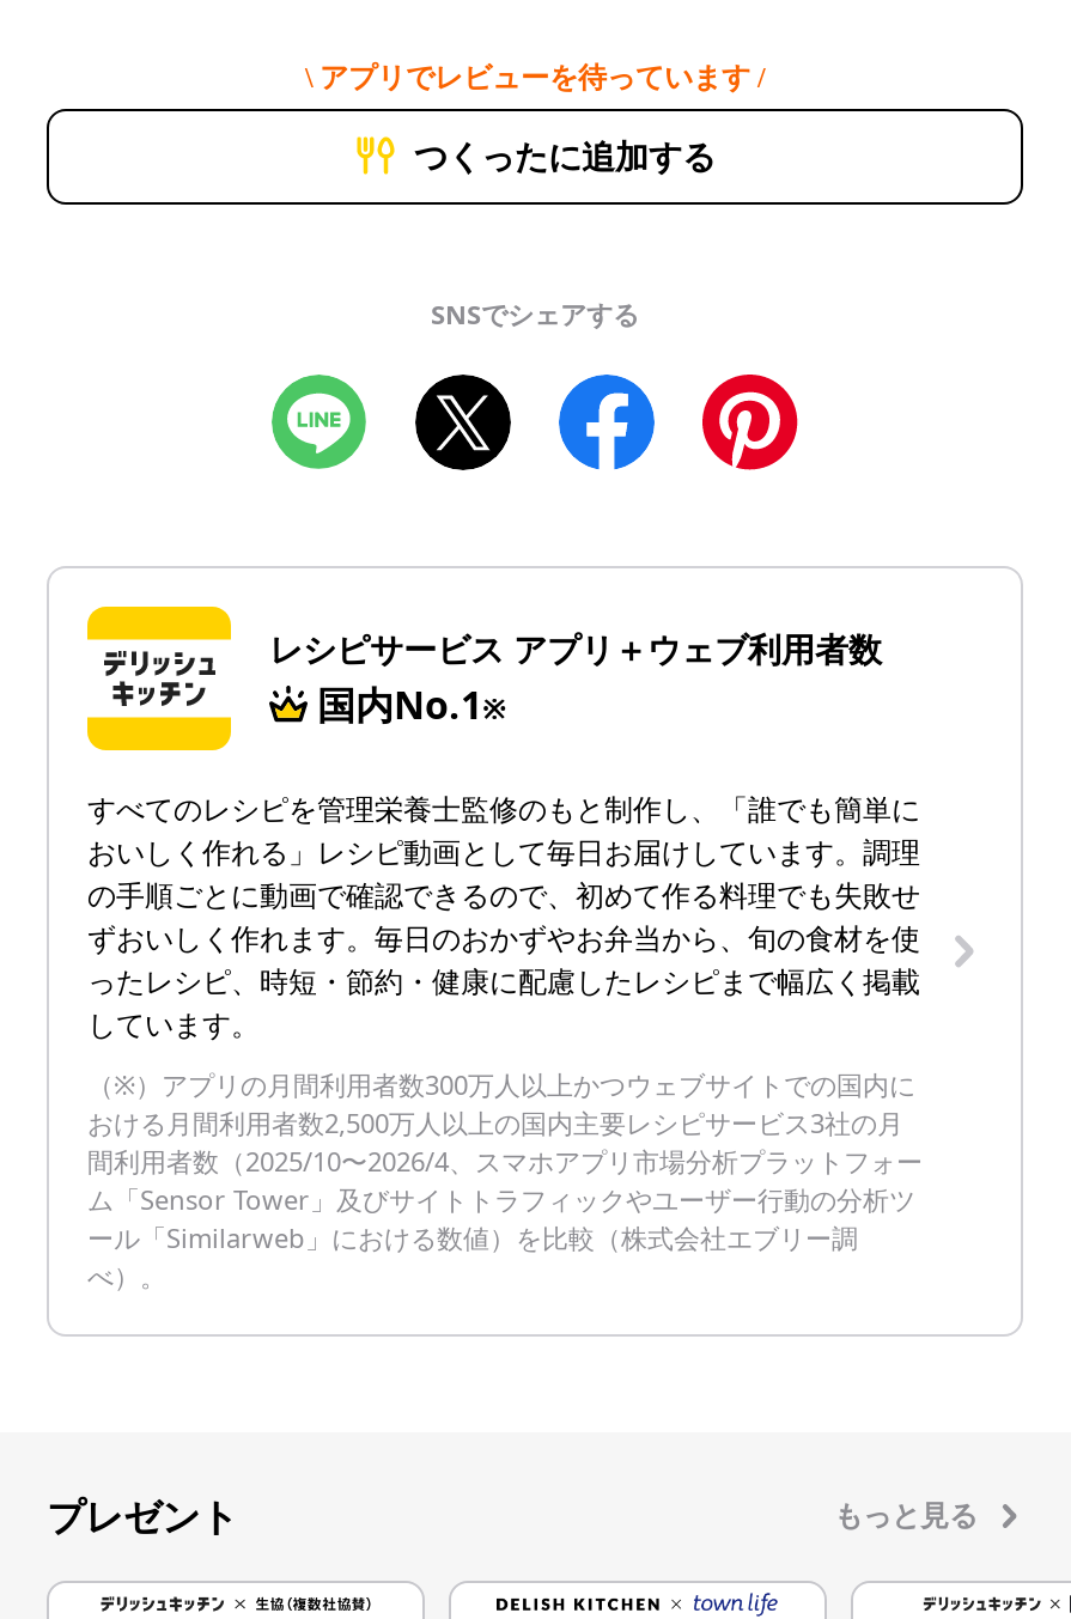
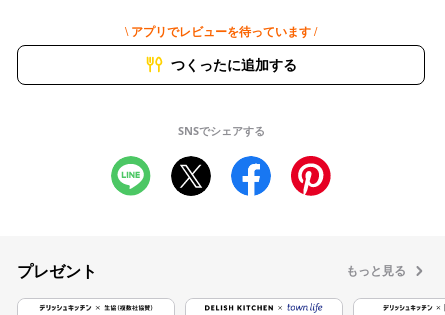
- [image]
- レシピサービス アプリ＋ウェブ利用者数
- 国内No.1※
- すべてのレシピを管理栄養士監修のもと制作し、「誰でも簡単に
- おいしく作れる」レシピ動画として毎日お届けしています。調理
- の手順ごとに動画で確認できるので、初めて作る料理でも失敗せ
- ずおいしく作れます。毎日のおかずやお弁当から、旬の食材を使
- ったレシピ、時短・節約・健康に配慮したレシピまで幅広く掲載
- しています。
- （※）アプリの月間利用者数300万人以上かつウェブサイトでの国内に
- おける月間利用者数2,500万人以上の国内主要レシピサービス3社の月
- 間利用者数（2025/10〜2026/4、スマホアプリ市場分析プラットフォー
- ム「Sensor Tower」及びサイトトラフィックやユーザー行動の分析ツ
- ール「Similarweb」における数値）を比較（株式会社エブリー調
- べ）。
